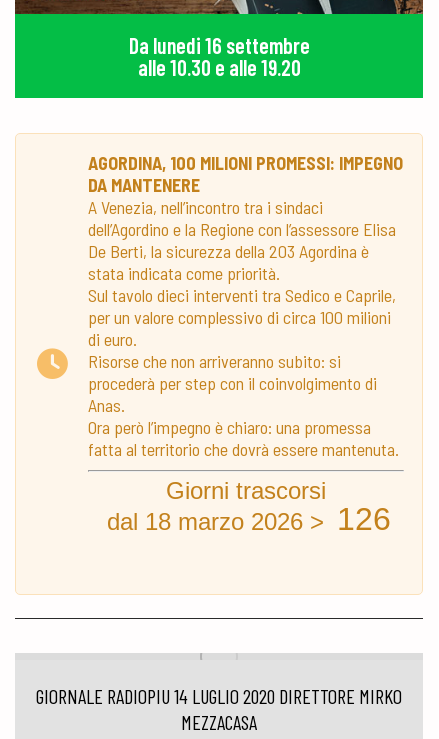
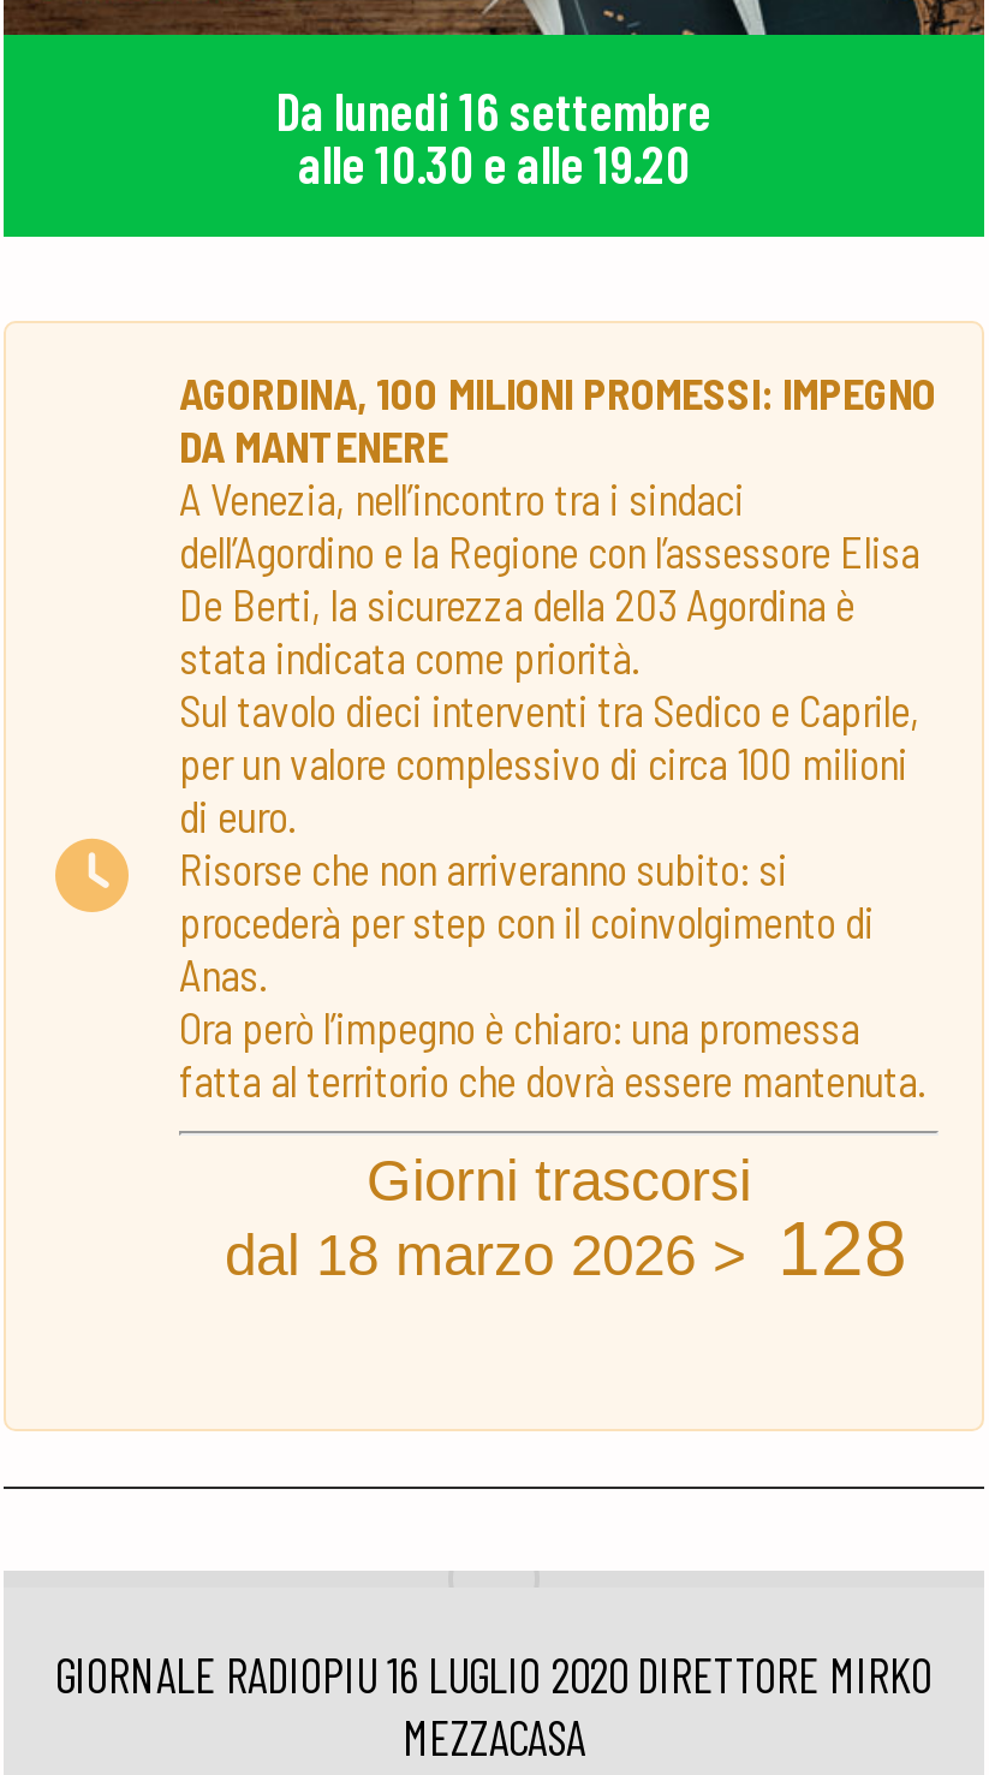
- dal 18 marzo 2026 > 126
+ dal 18 marzo 2026 > 128

- GIORNALE RADIOPIU 14 LUGLIO 2020 DIRETTORE MIRKO
+ GIORNALE RADIOPIU 16 LUGLIO 2020 DIRETTORE MIRKO
